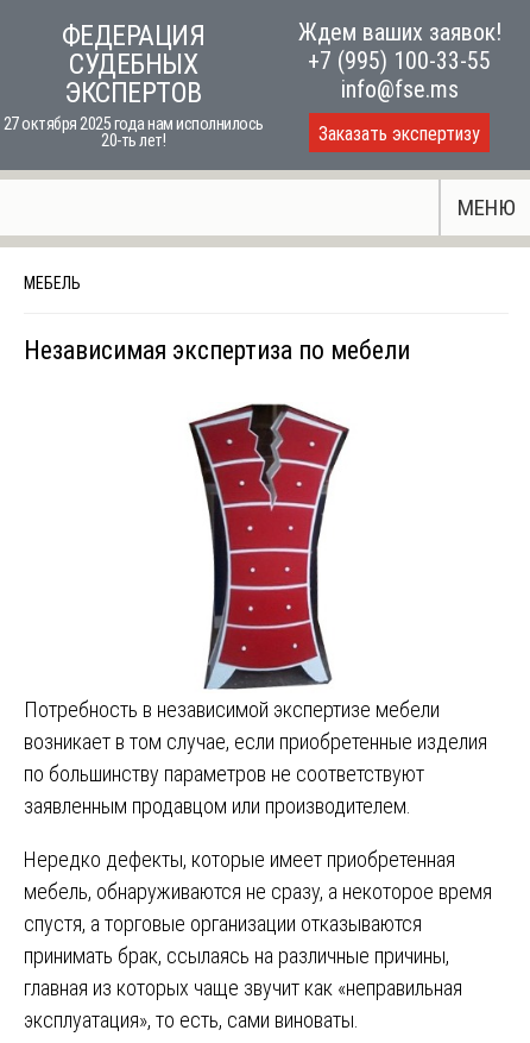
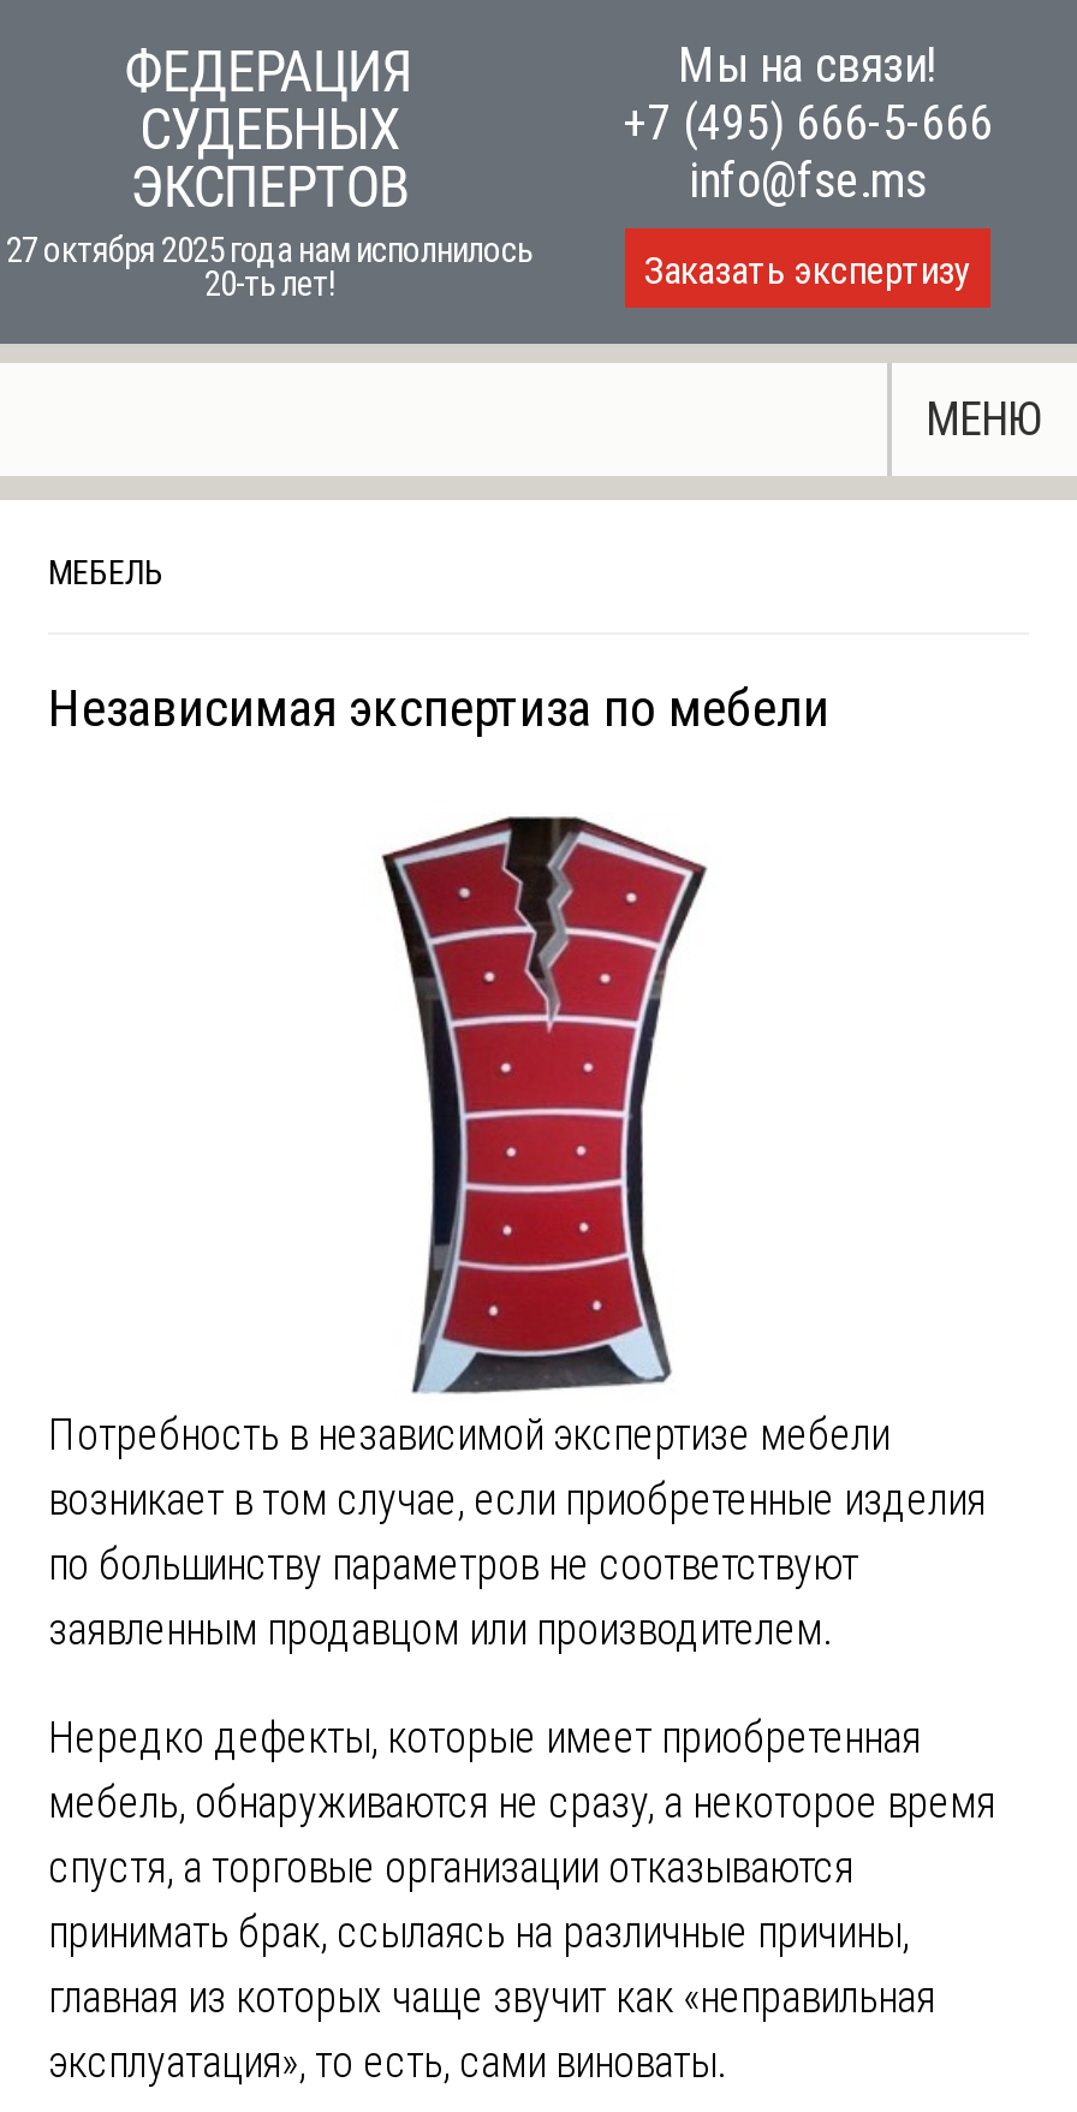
- Ждем ваших заявок!
- +7 (995) 100-33-55
+ Мы на связи!
+ +7 (495) 666-5-666
